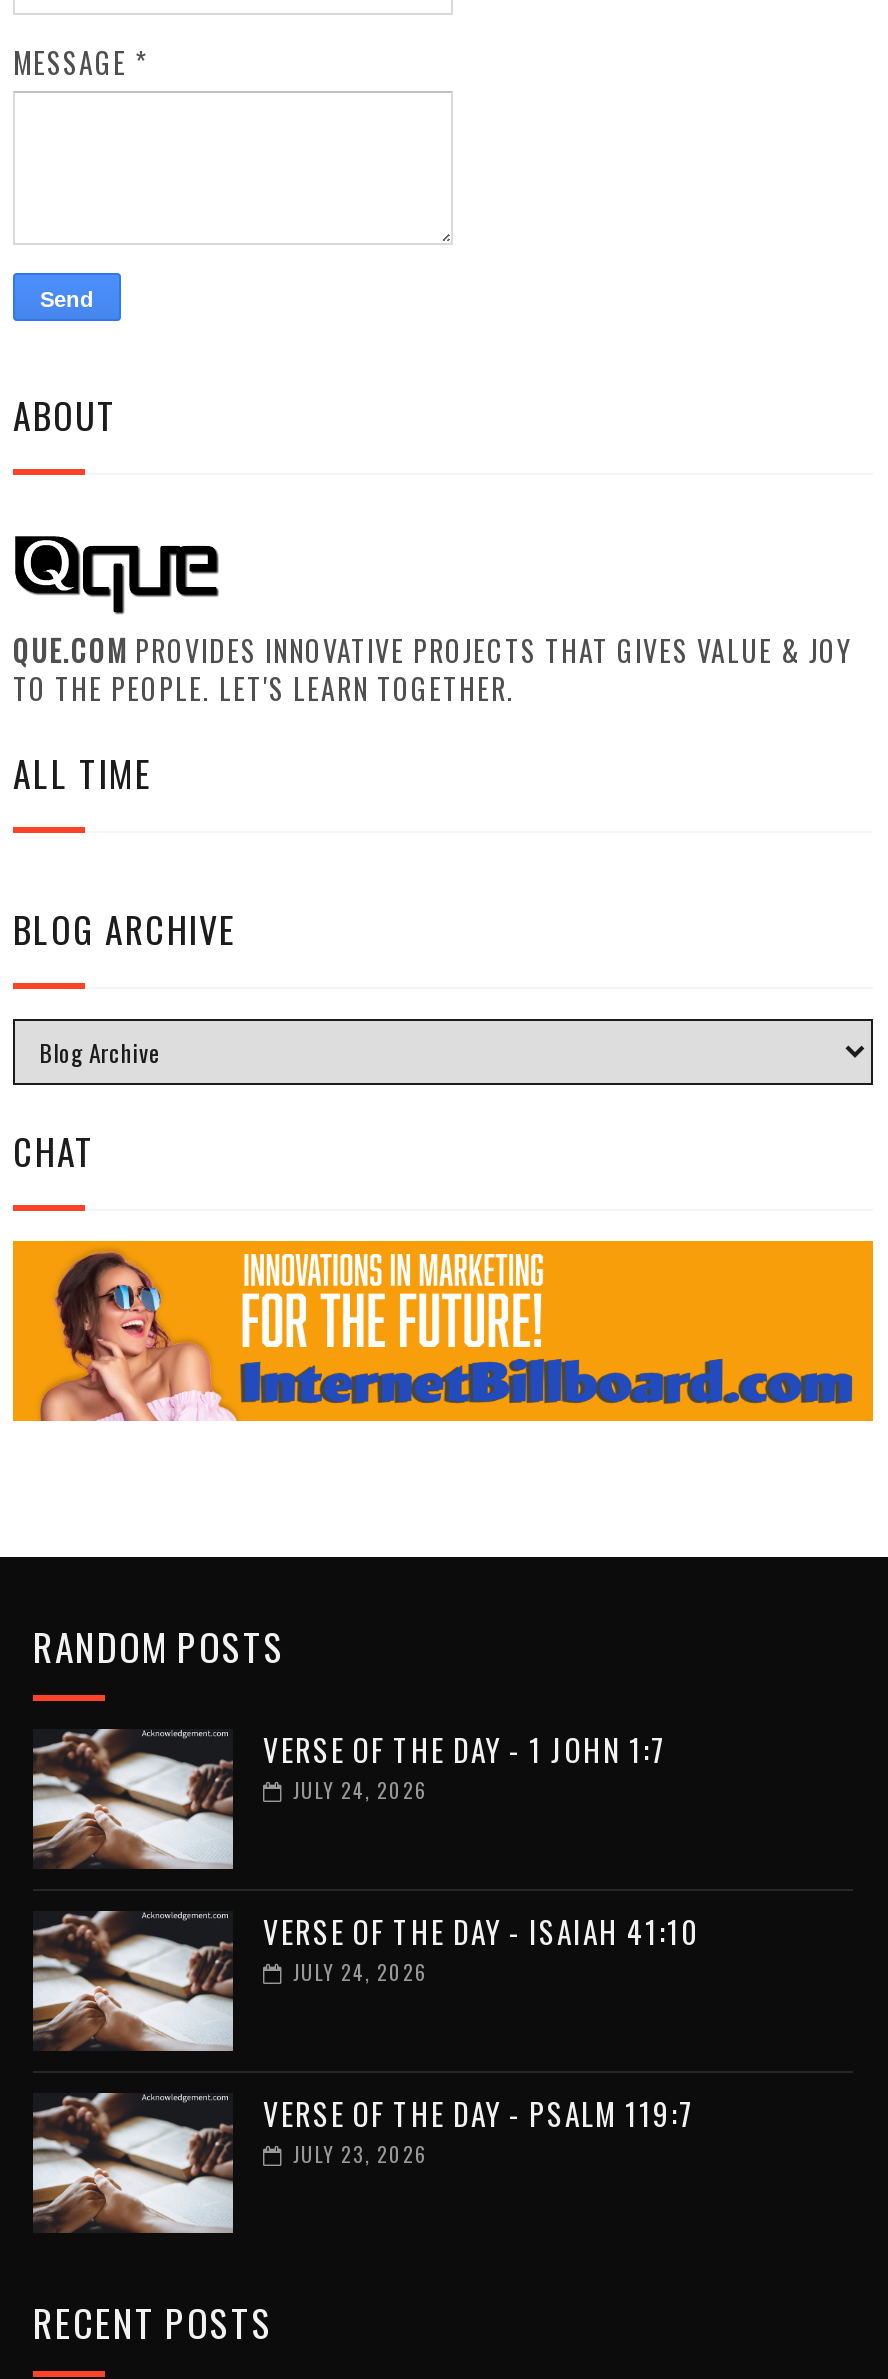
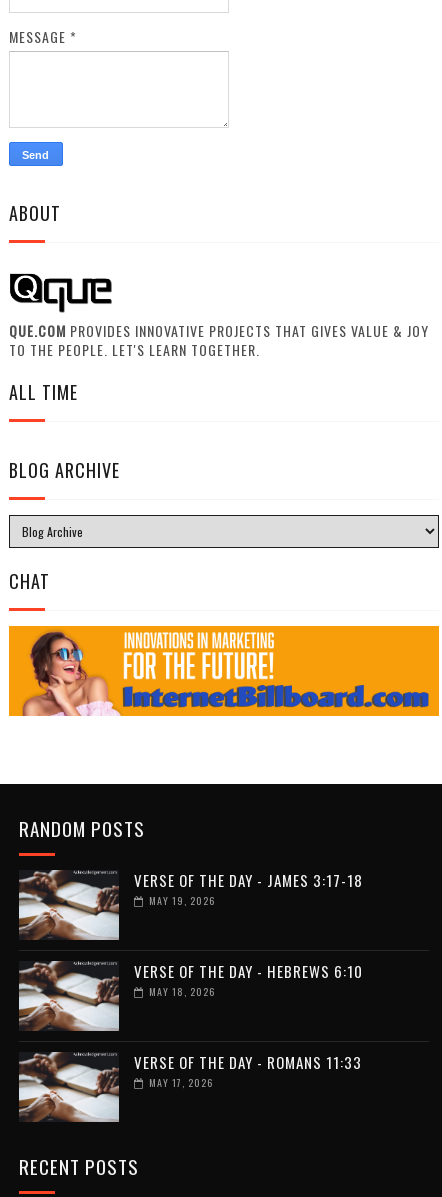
- VERSE OF THE DAY - 1 JOHN 1:7
- JULY 24, 2026
+ VERSE OF THE DAY - JAMES 3:17-18
+ MAY 19, 2026

- VERSE OF THE DAY - ISAIAH 41:10
- JULY 24, 2026
+ VERSE OF THE DAY - HEBREWS 6:10
+ MAY 18, 2026

- VERSE OF THE DAY - PSALM 119:7
- JULY 23, 2026
+ VERSE OF THE DAY - ROMANS 11:33
+ MAY 17, 2026
